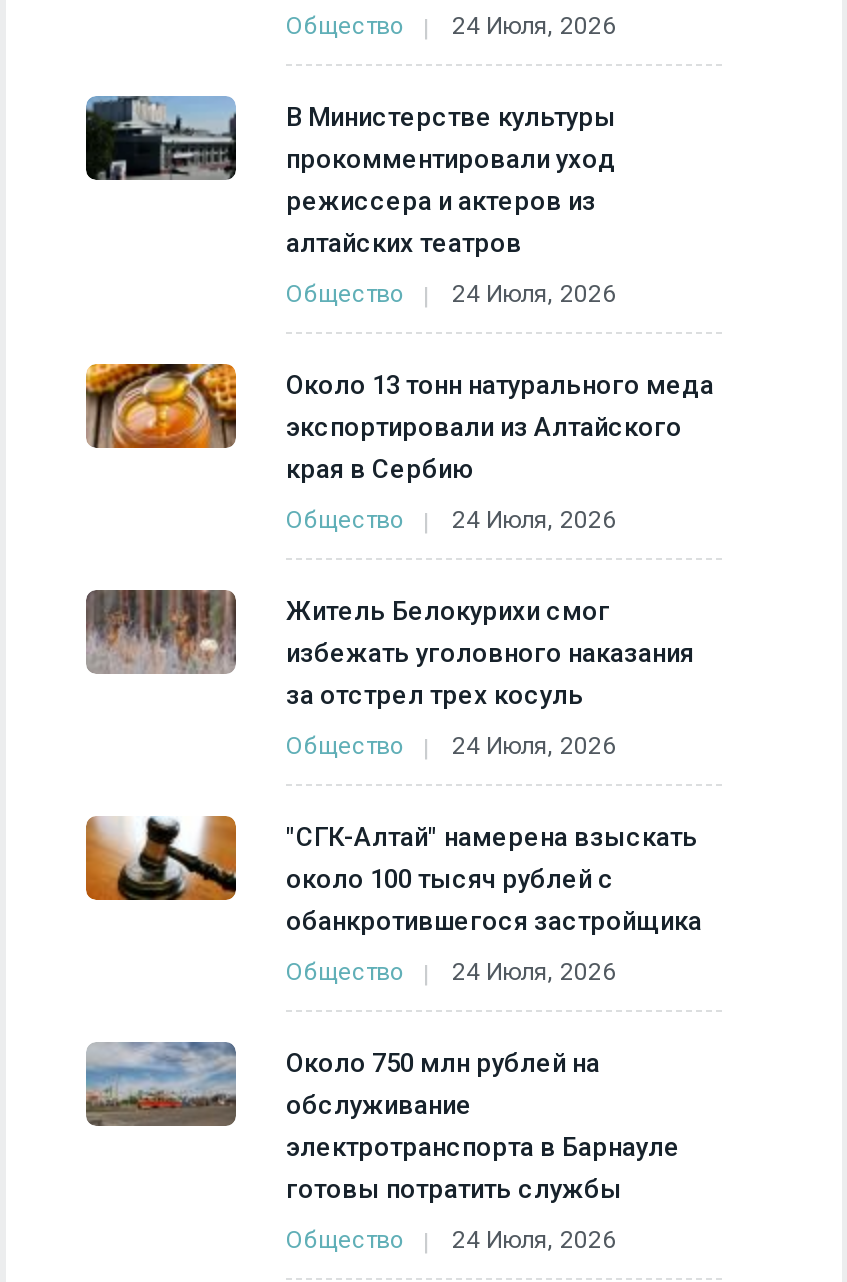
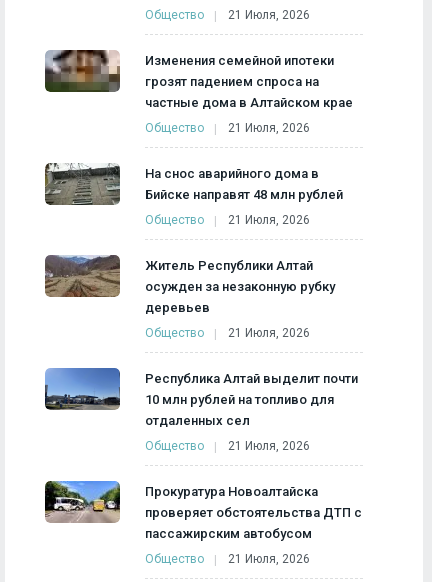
- Общество 24 Июля, 2026
+ Общество 21 Июля, 2026

- [image]
- В Министерстве культуры
- прокомментировали уход
- режиссера и актеров из
- алтайских театров
+ [image]
+ Изменения семейной ипотеки
+ грозят падением спроса на
+ частные дома в Алтайском крае

- Общество 24 Июля, 2026
+ Общество 21 Июля, 2026

- [image]
- Около 13 тонн натурального меда
- экспортировали из Алтайского
- края в Сербию
+ [image]
+ На снос аварийного дома в
+ Бийске направят 48 млн рублей

- Общество 24 Июля, 2026
+ Общество 21 Июля, 2026

- [image]
- Житель Белокурихи смог
- избежать уголовного наказания
- за отстрел трех косуль
+ [image]
+ Житель Республики Алтай
+ осужден за незаконную рубку
+ деревьев

- Общество 24 Июля, 2026
+ Общество 21 Июля, 2026

- [image]
- "СГК-Алтай" намерена взыскать
- около 100 тысяч рублей с
- обанкротившегося застройщика
+ [image]
+ Республика Алтай выделит почти
+ 10 млн рублей на топливо для
+ отдаленных сел

- Общество 24 Июля, 2026
+ Общество 21 Июля, 2026

- [image]
- Около 750 млн рублей на
- обслуживание
- электротранспорта в Барнауле
- готовы потратить службы
+ [image]
+ Прокуратура Новоалтайска
+ проверяет обстоятельства ДТП с
+ пассажирским автобусом

- Общество 24 Июля, 2026
+ Общество 21 Июля, 2026
